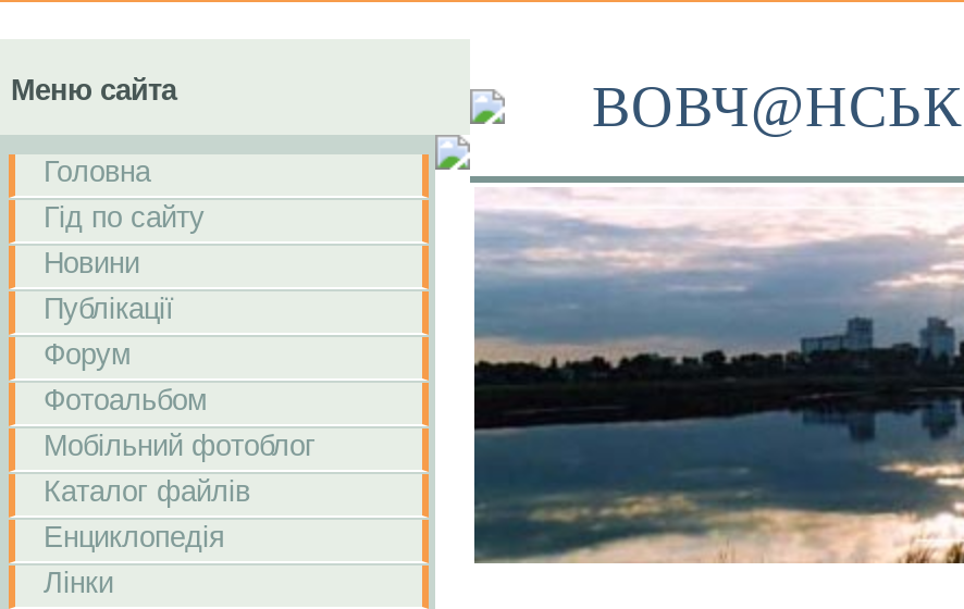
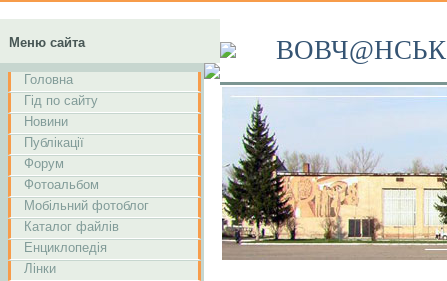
- [image]
+ [image]
